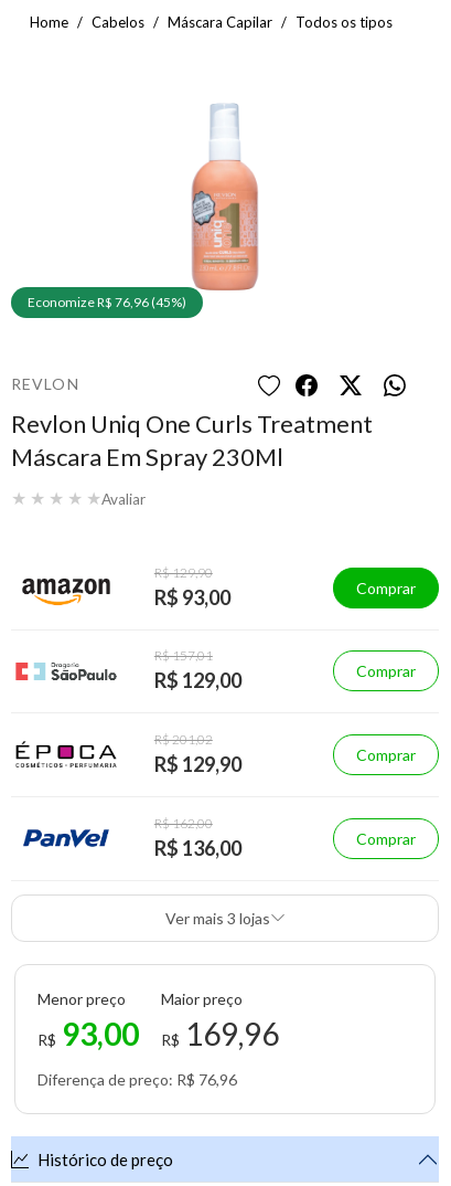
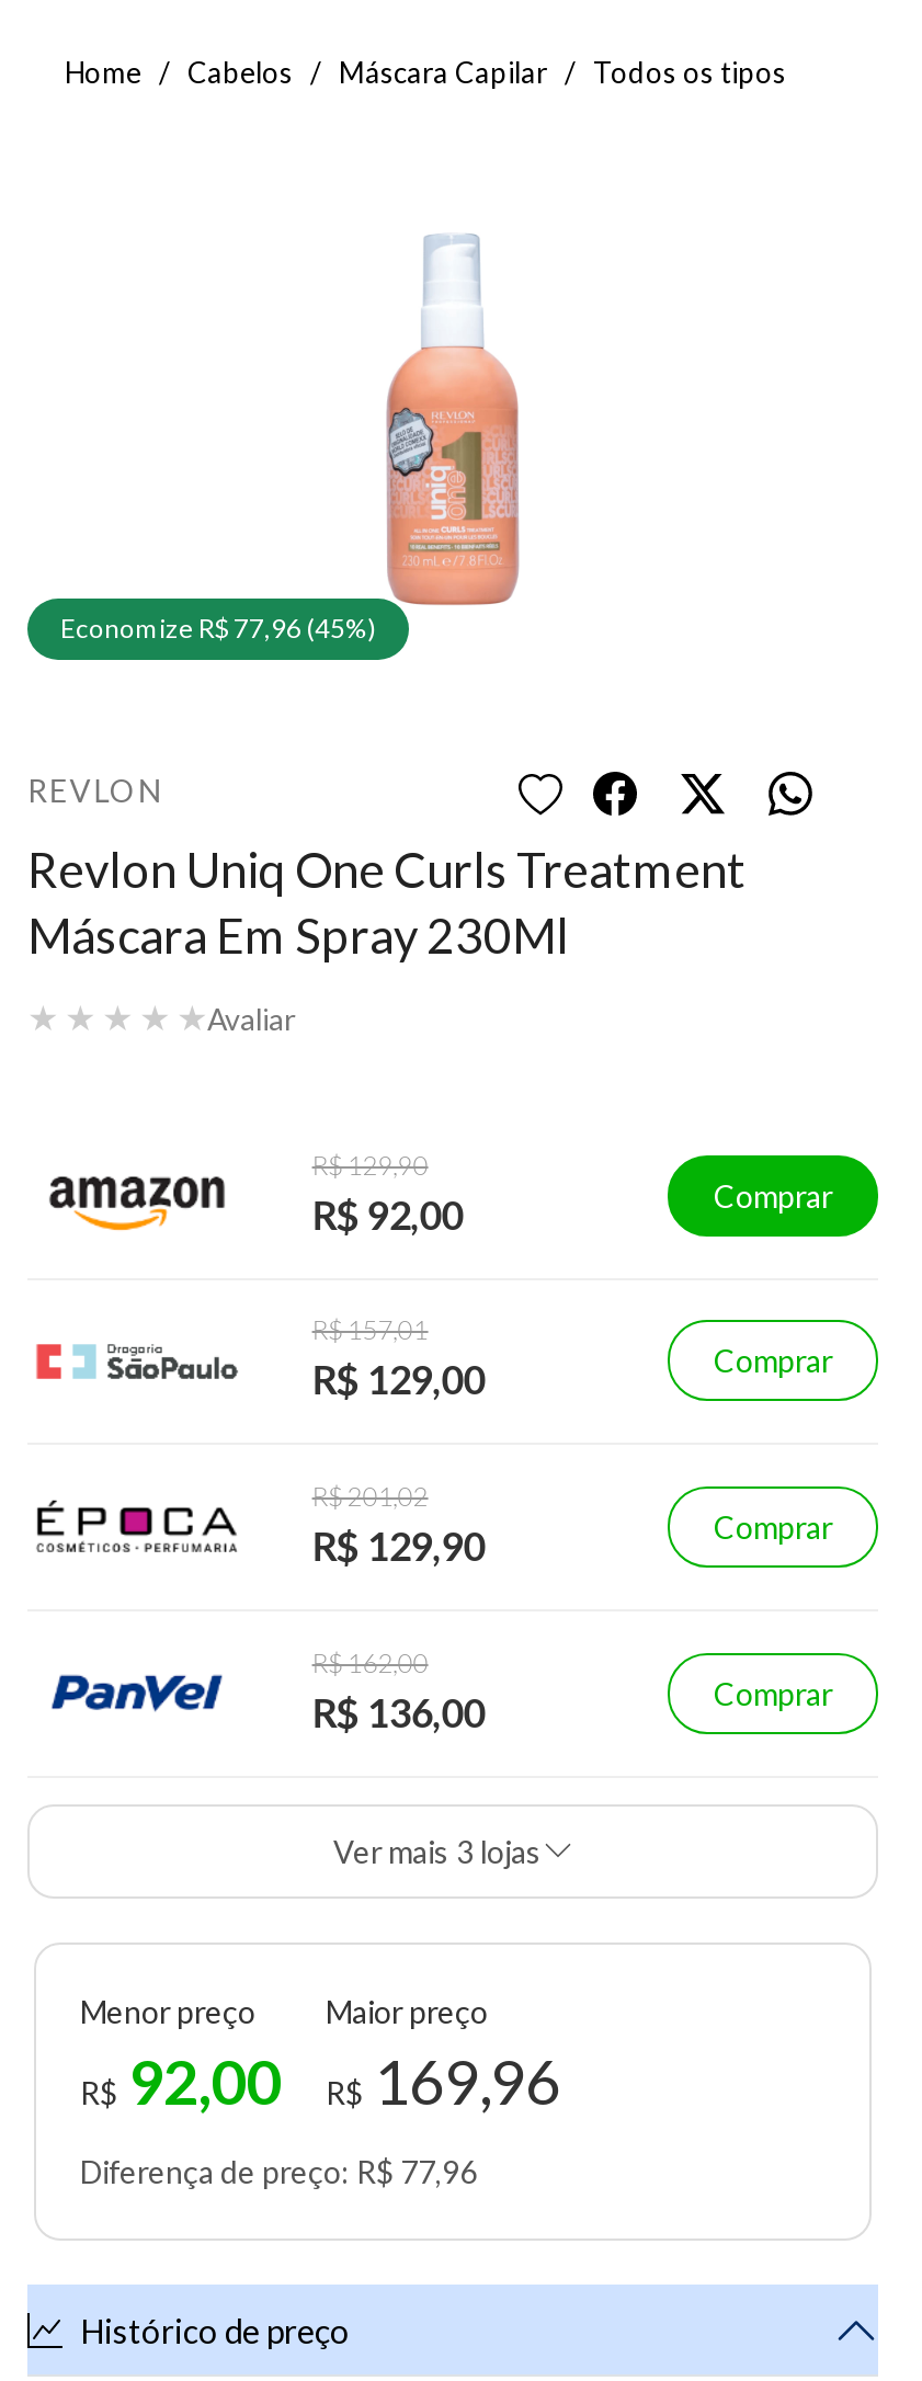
- Economize R$ 76,96 (45%)
+ Economize R$ 77,96 (45%)

- R$ 93,00
+ R$ 92,00

- R$93,00 R$169,96
+ R$92,00 R$169,96

- Diferença de preço: R$ 76,96
+ Diferença de preço: R$ 77,96
